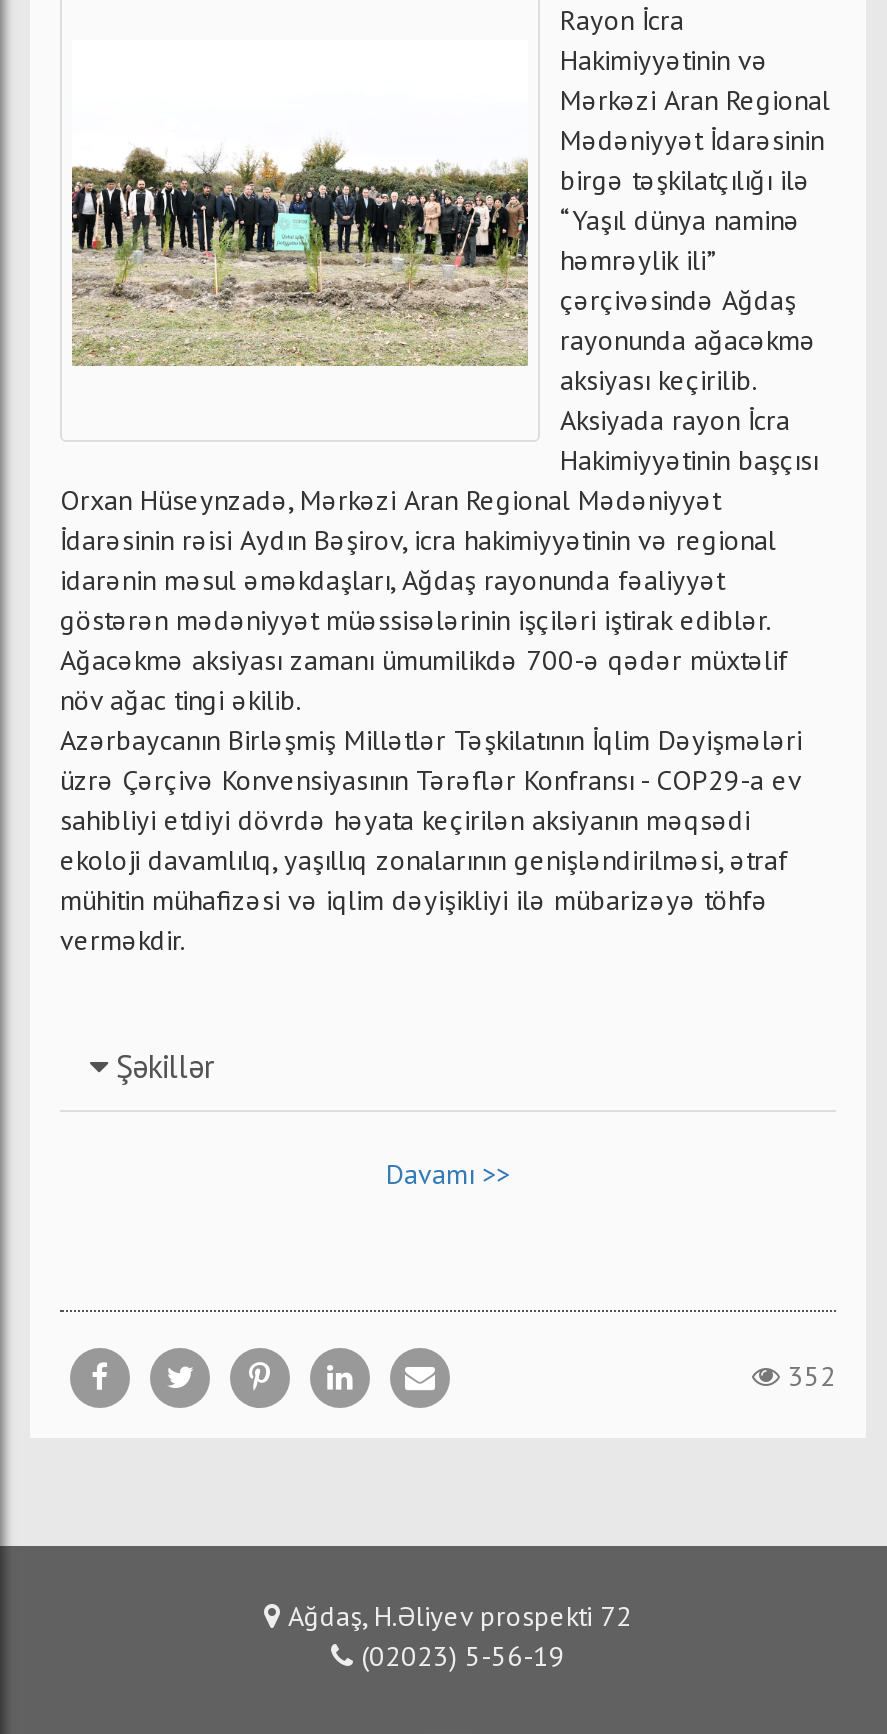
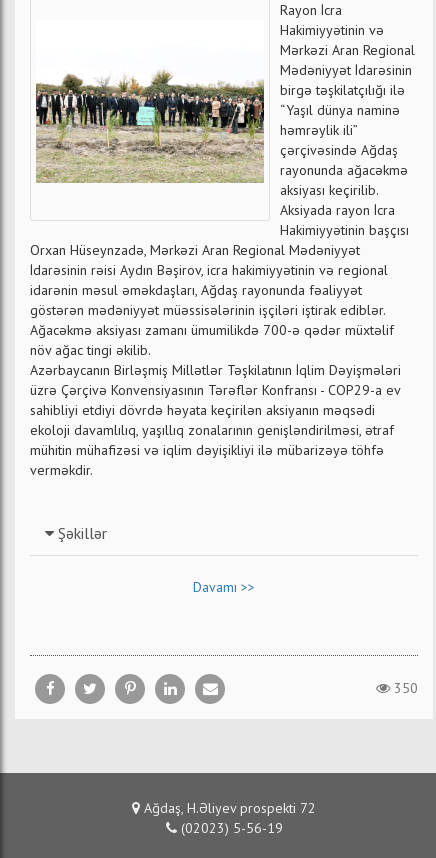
- 352
+ 350
